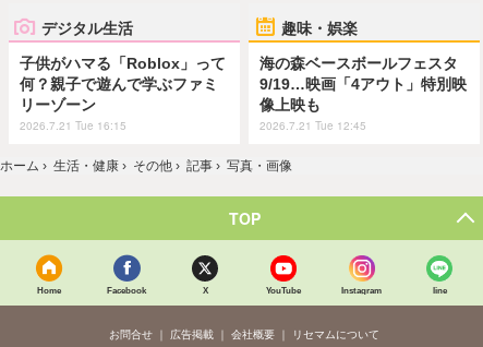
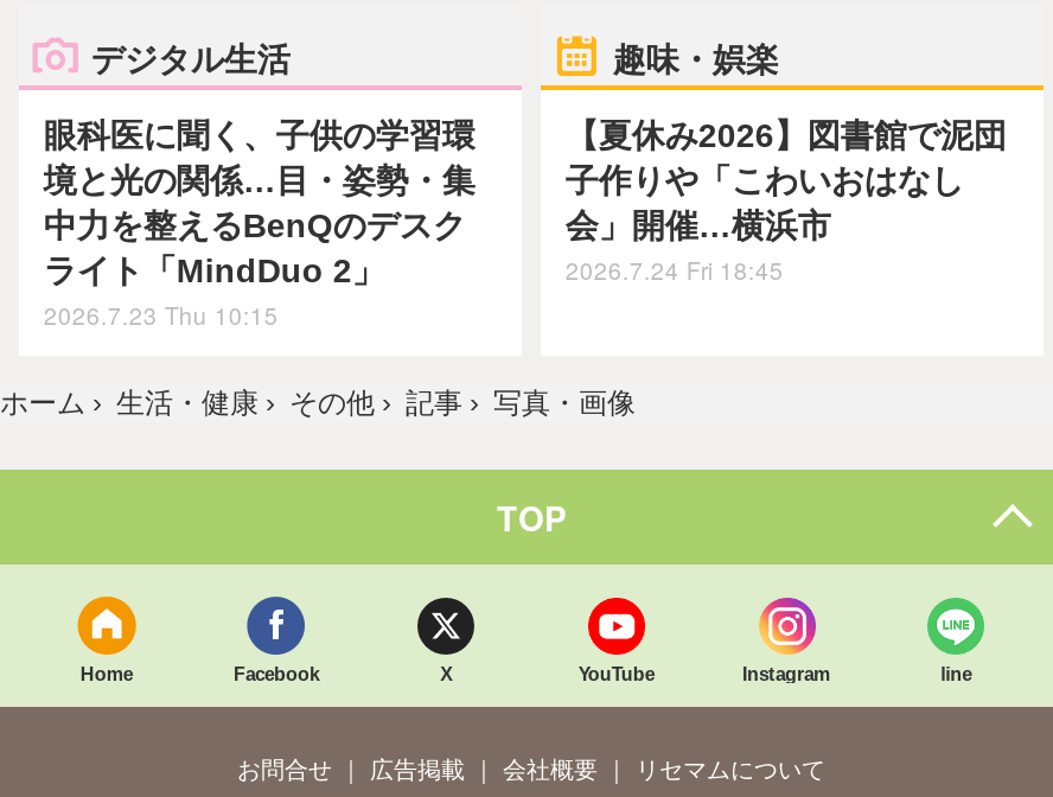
- 子供がハマる「Roblox」って
- 何？親子で遊んで学ぶファミ
- リーゾーン
- 2026.7.21 Tue 16:15
+ 眼科医に聞く、子供の学習環
+ 境と光の関係…目・姿勢・集
+ 中力を整えるBenQのデスク
+ ライト「MindDuo 2」
+ 2026.7.23 Thu 10:15

- 海の森ベースボールフェスタ
- 9/19…映画「4アウト」特別映
- 像上映も
- 2026.7.21 Tue 12:45
+ 【夏休み2026】図書館で泥団
+ 子作りや「こわいおはなし
+ 会」開催…横浜市
+ 2026.7.24 Fri 18:45
